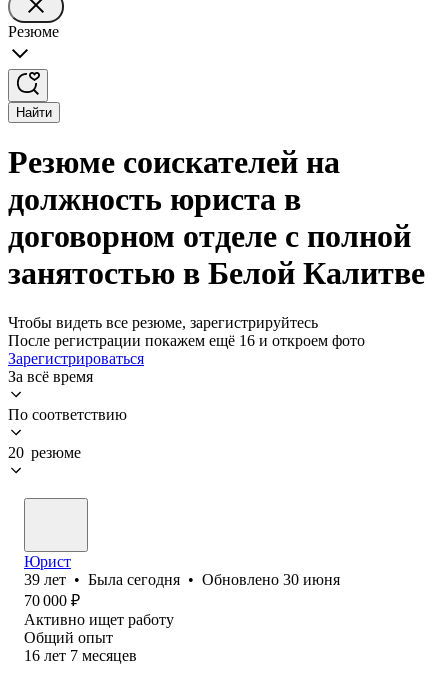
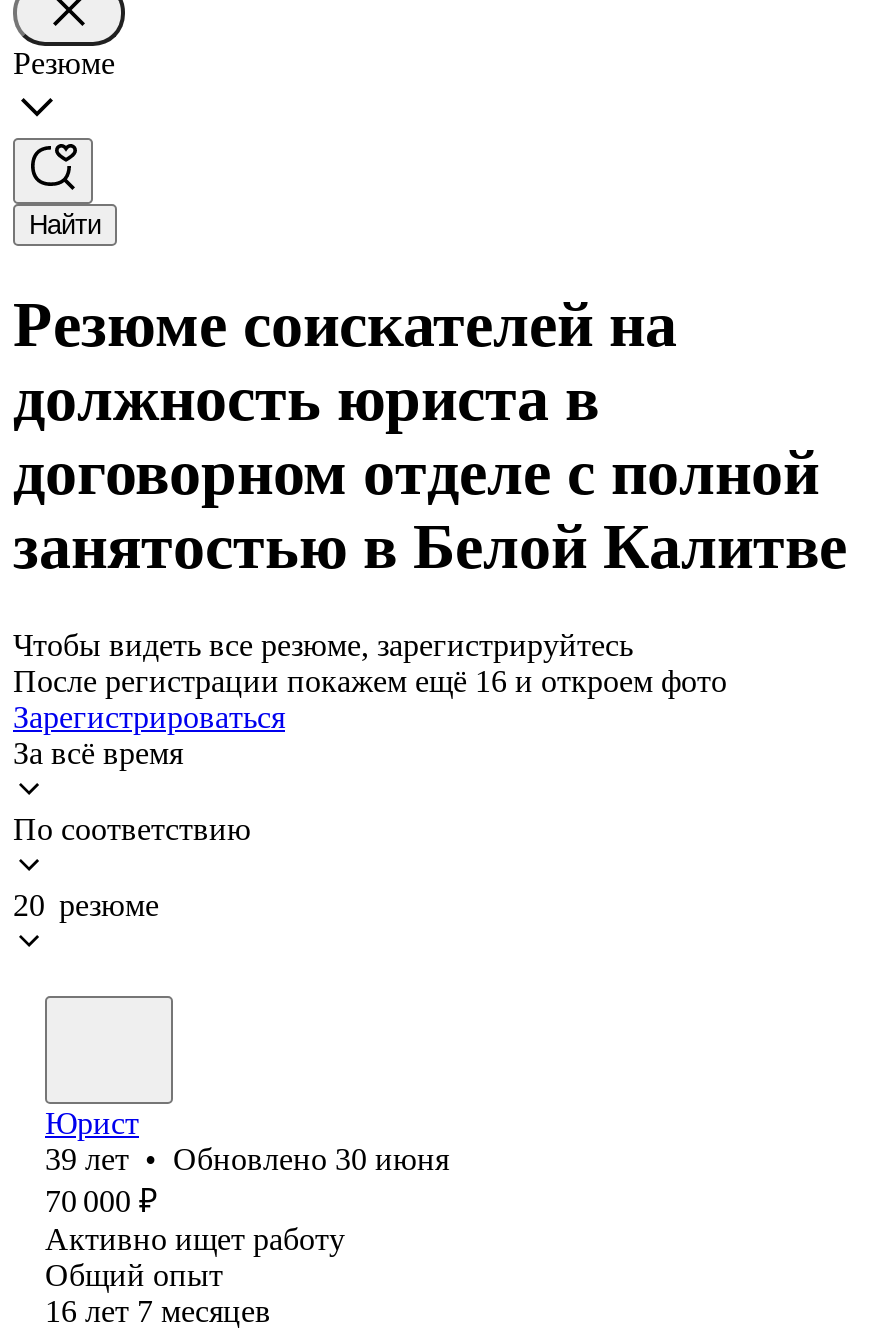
- 39 лет • Была сегодня • Обновлено 30 июня
+ 39 лет • Обновлено 30 июня
